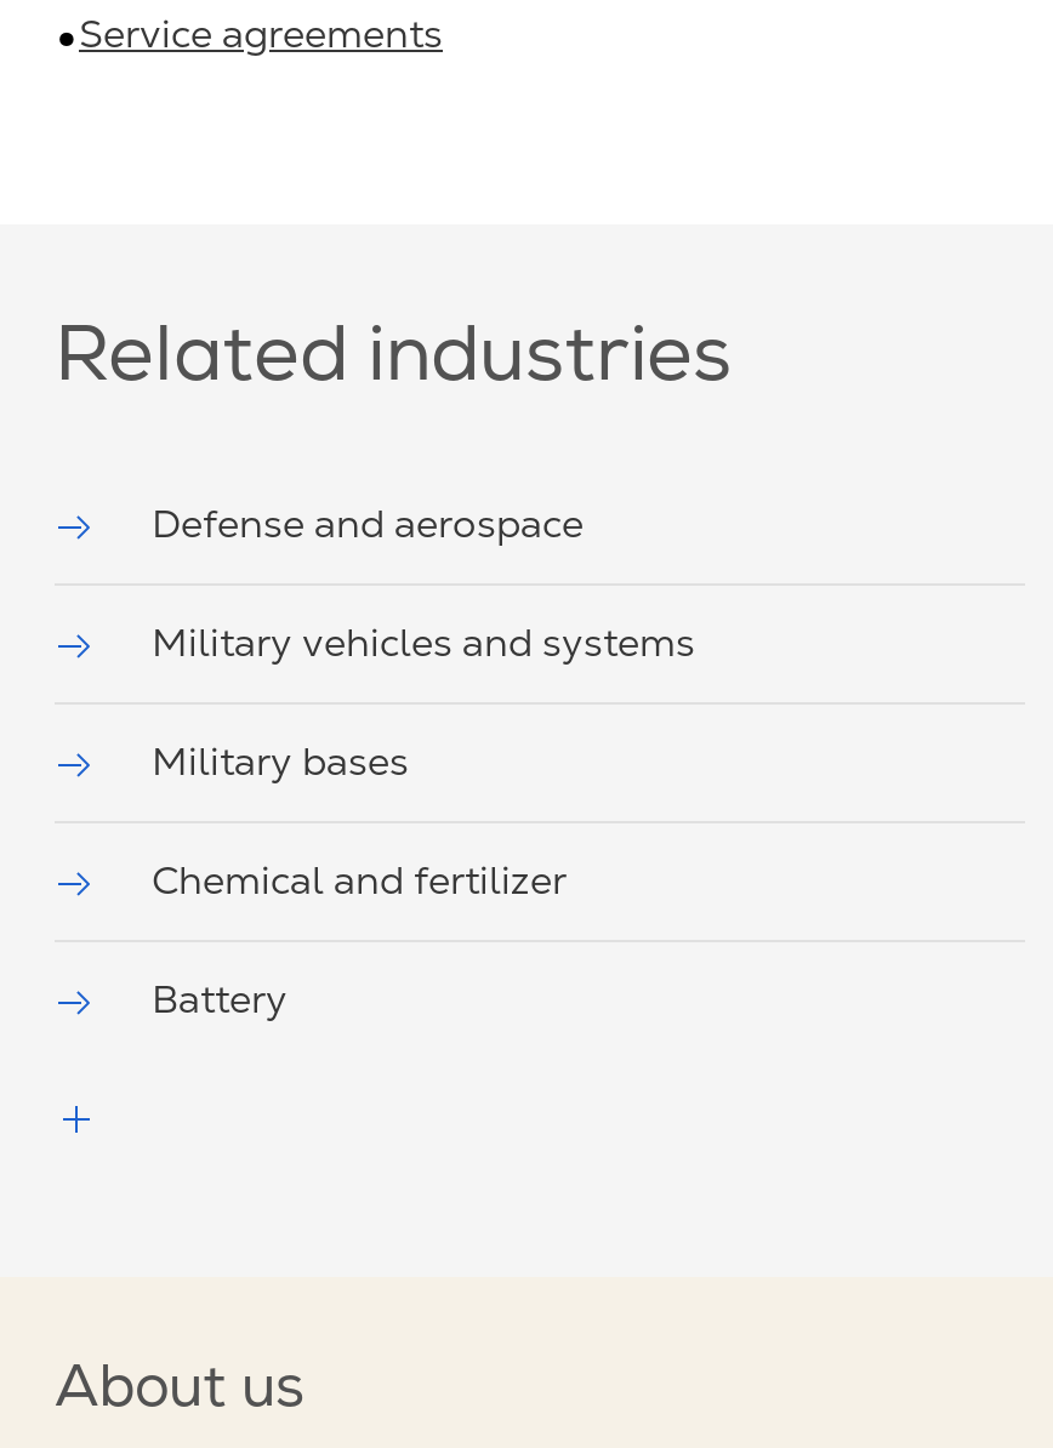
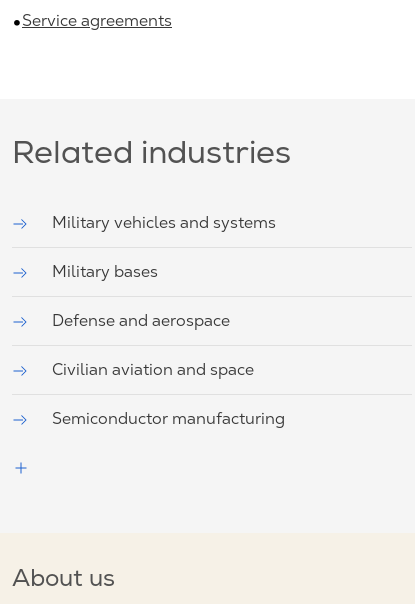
moved down: Defense and aerospace

moved up: Military vehicles and systems | Military bases

- Chemical and fertilizer
- Battery
+ Civilian aviation and space
+ Semiconductor manufacturing
